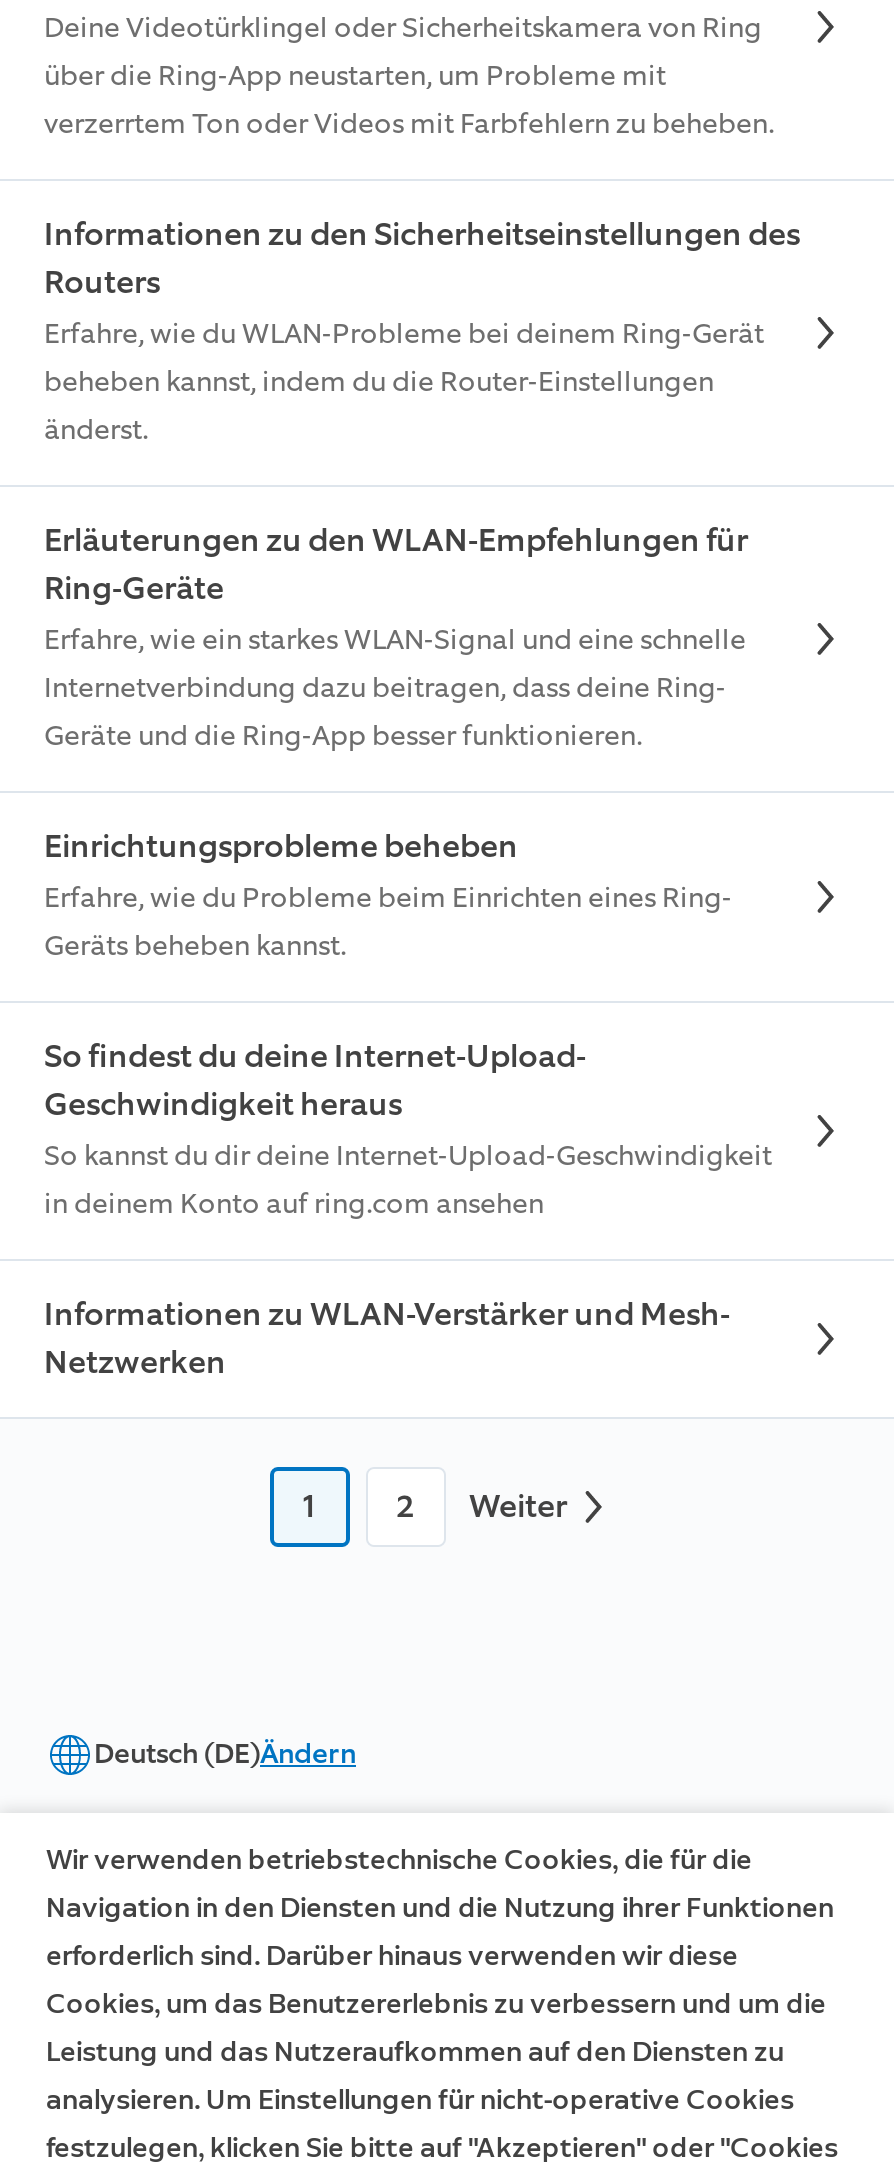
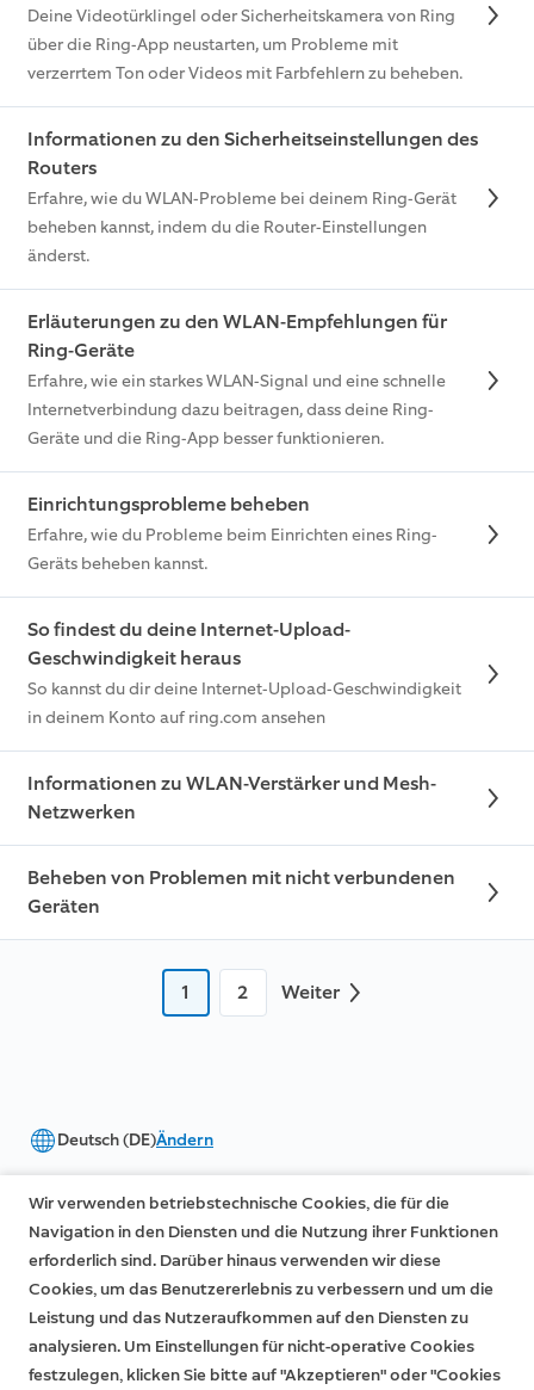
+ Beheben von Problemen mit nicht verbundenen
+ Geräten
